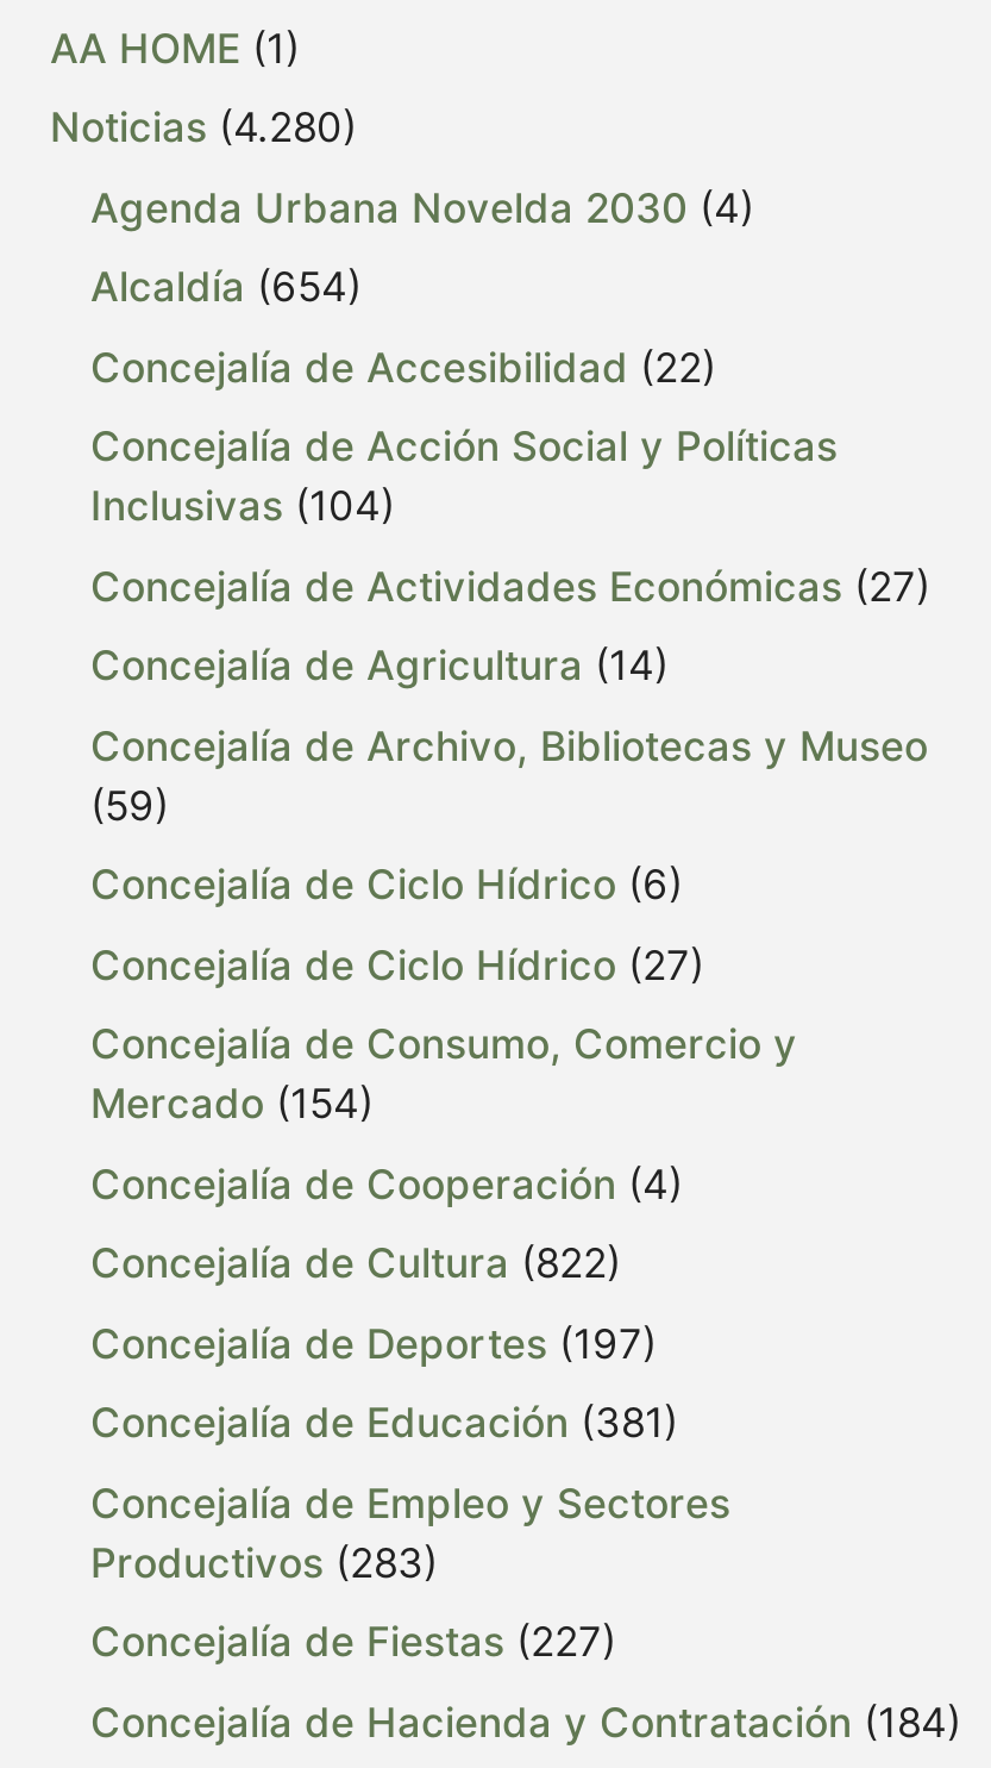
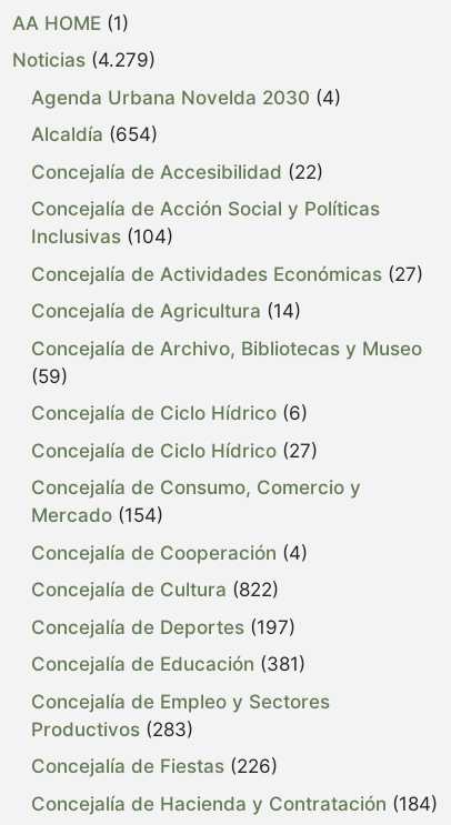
- Noticias (4.280)
+ Noticias (4.279)

- Concejalía de Fiestas (227)
+ Concejalía de Fiestas (226)
